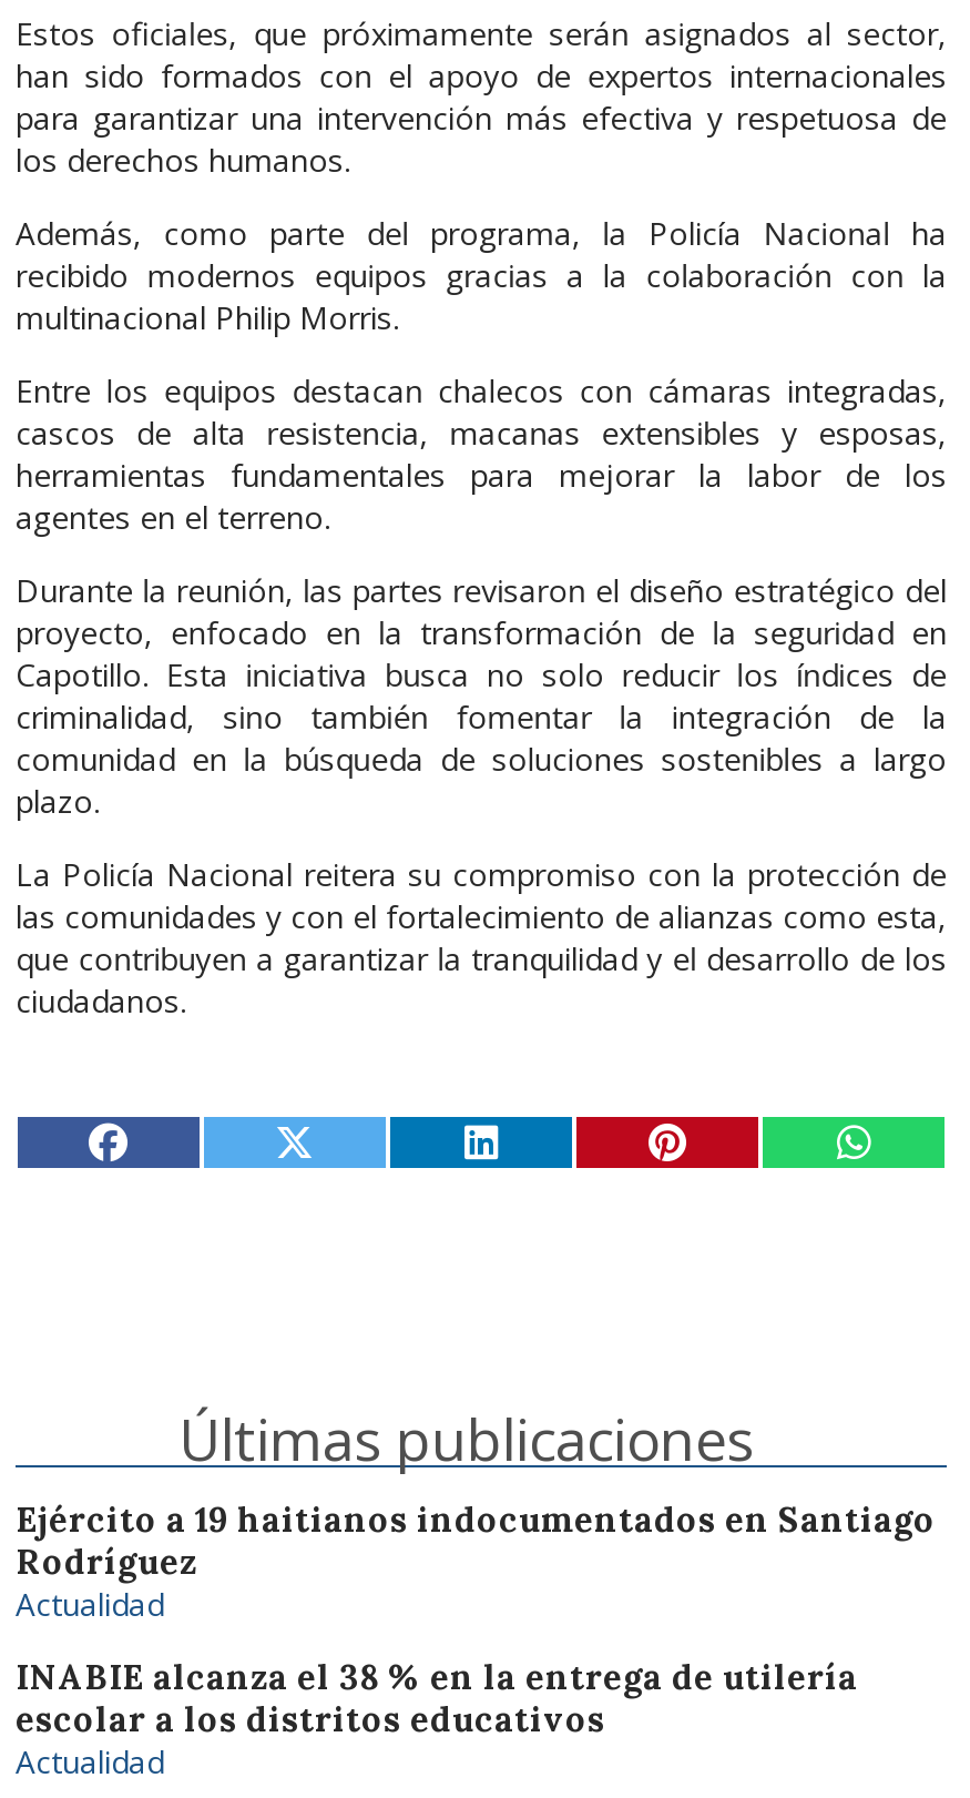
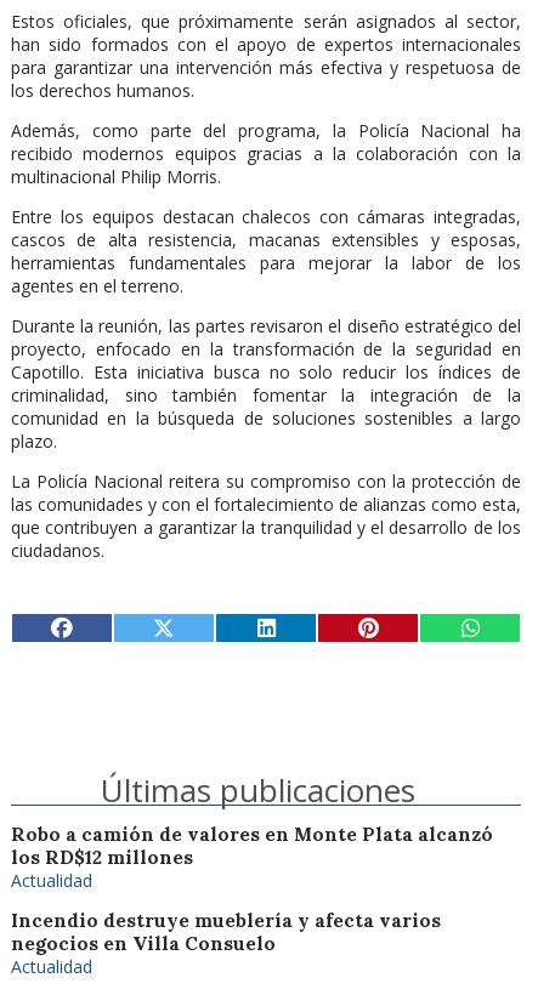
- Ejército a 19 haitianos indocumentados en Santiago
- Rodríguez
+ Robo a camión de valores en Monte Plata alcanzó
+ los RD$12 millones

- INABIE alcanza el 38 % en la entrega de utilería
- escolar a los distritos educativos
+ Incendio destruye mueblería y afecta varios
+ negocios en Villa Consuelo
